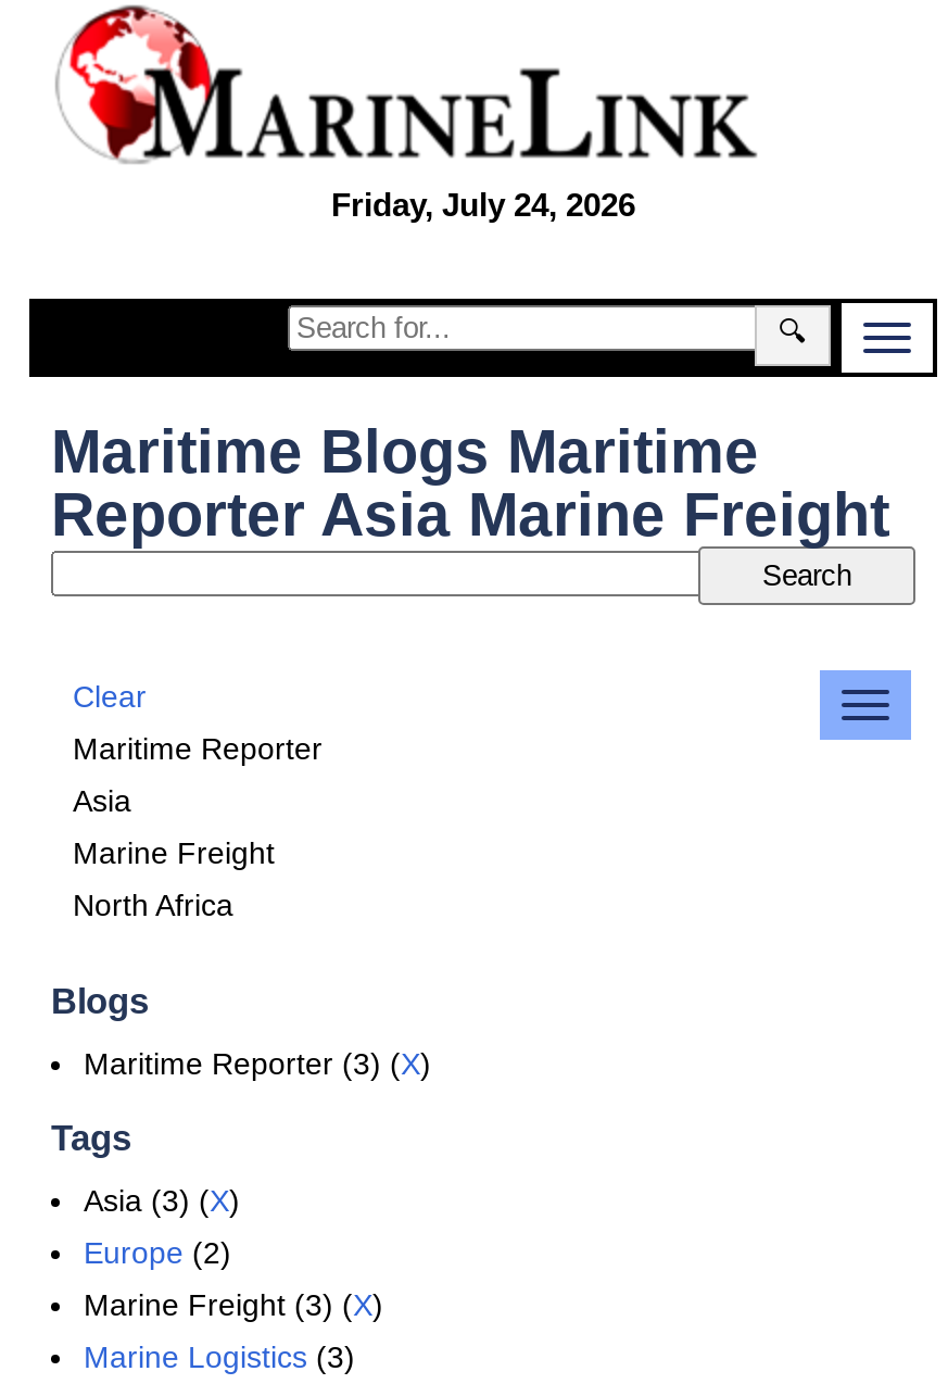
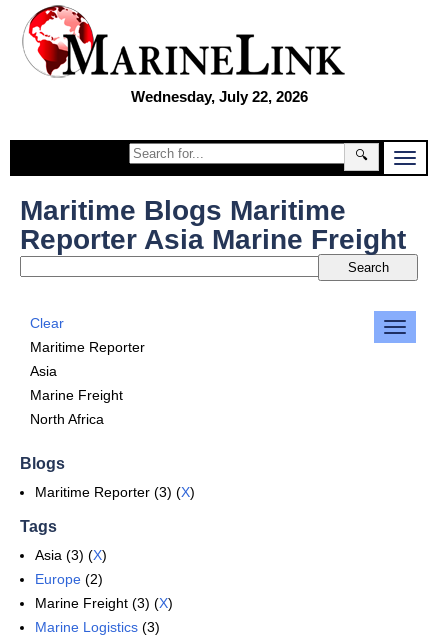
- Friday, July 24, 2026
+ Wednesday, July 22, 2026
